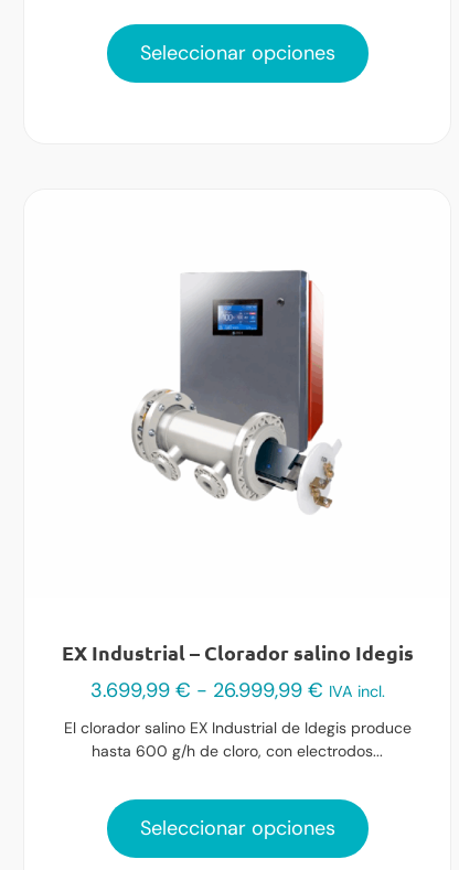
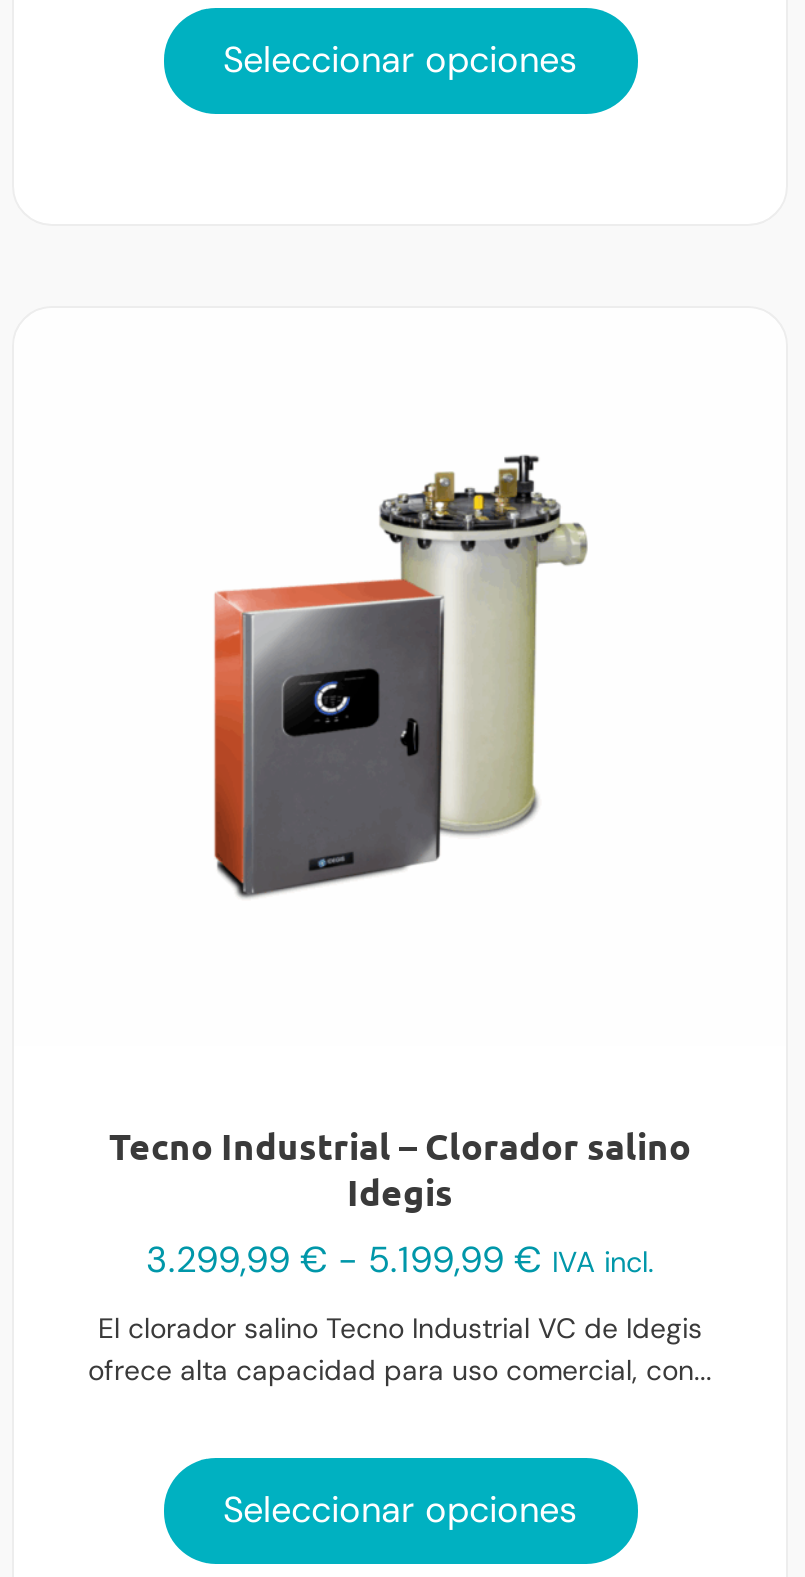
- [image]
+ [image]

- EX Industrial – Clorador salino Idegis
+ Tecno Industrial – Clorador salino
+ Idegis

- 3.699,99 € - 26.999,99 € IVA incl.
+ 3.299,99 € - 5.199,99 € IVA incl.

- El clorador salino EX Industrial de Idegis produce
- hasta 600 g/h de cloro, con electrodos...
+ El clorador salino Tecno Industrial VC de Idegis
+ ofrece alta capacidad para uso comercial, con...
